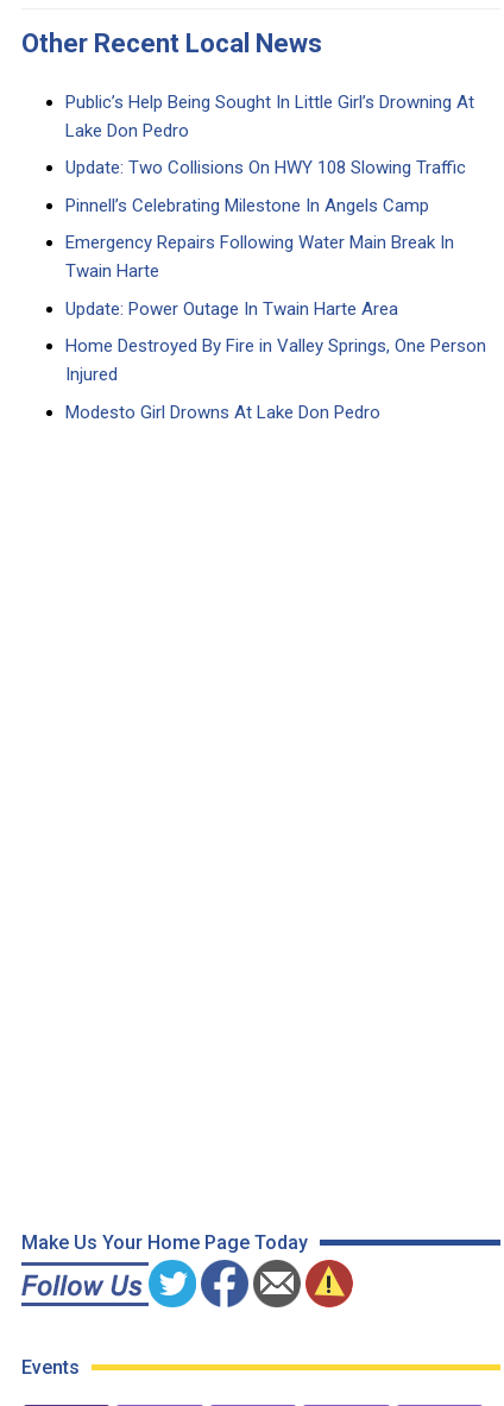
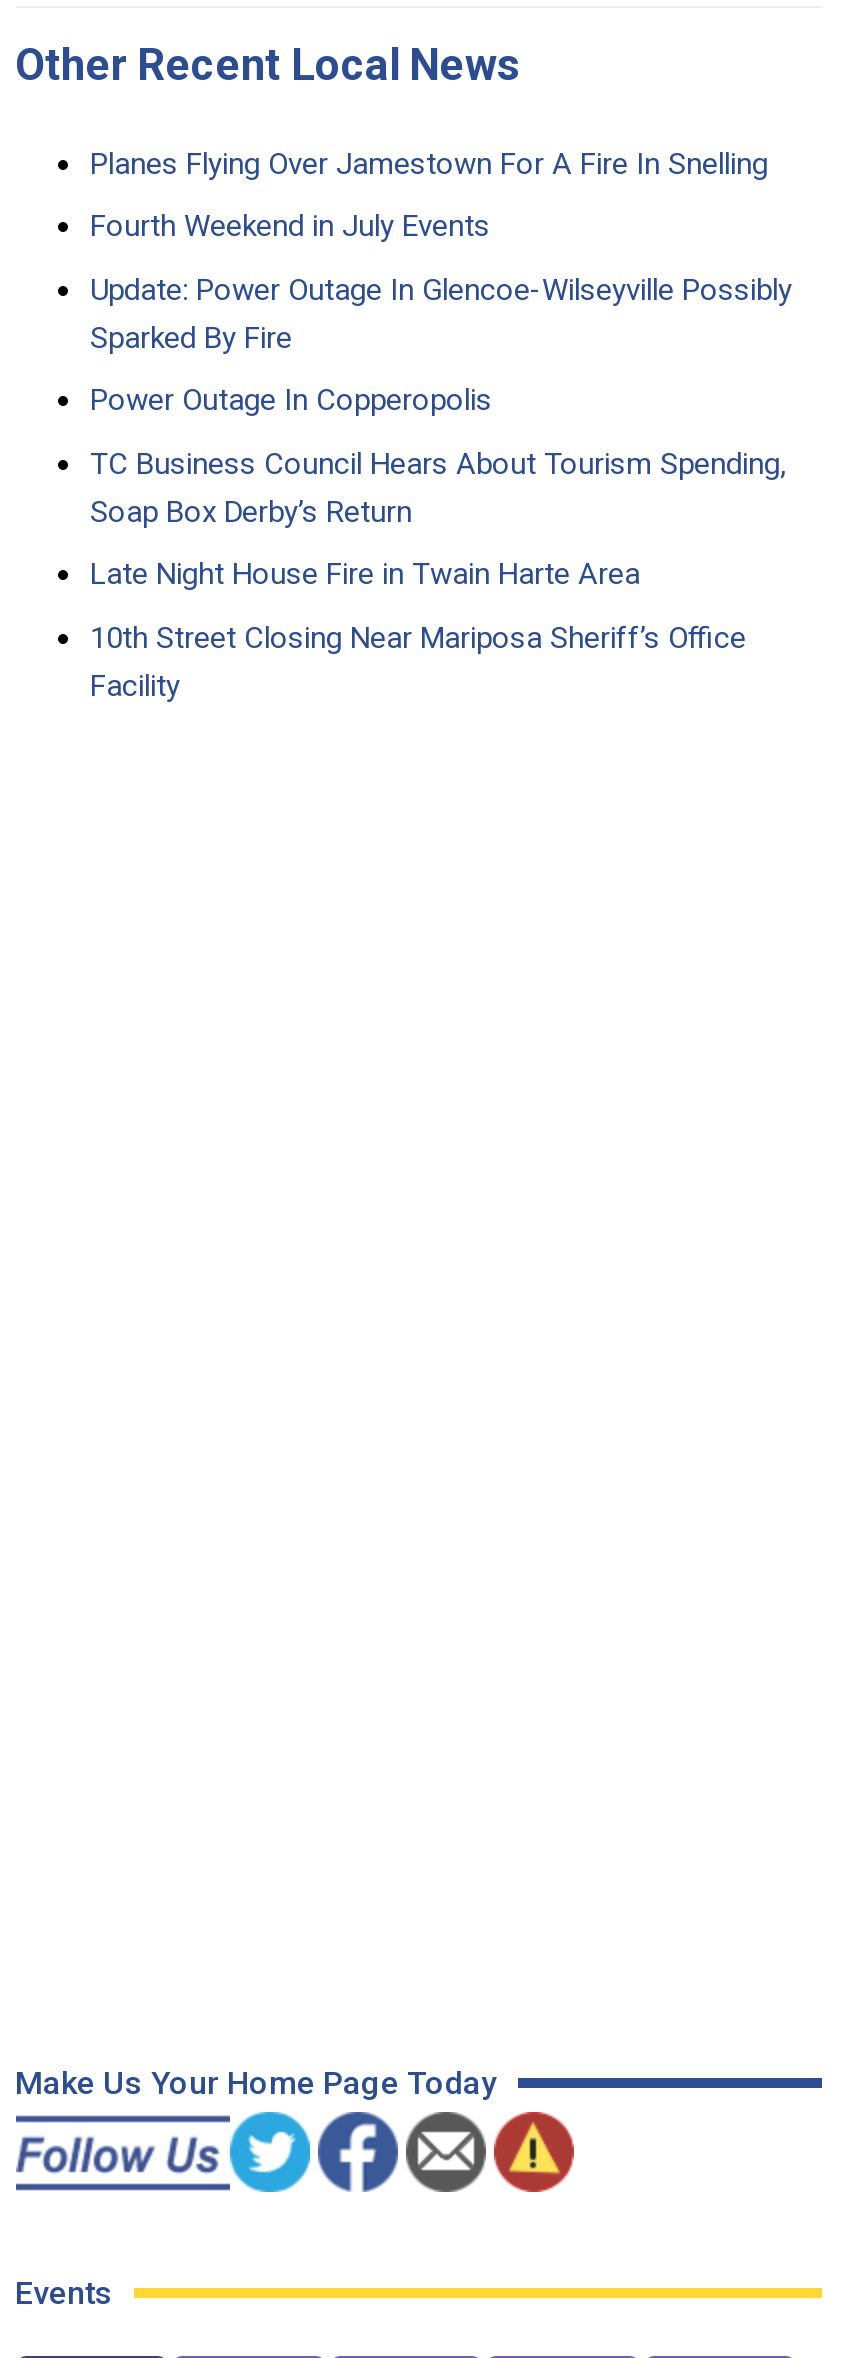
- Public’s Help Being Sought In Little Girl’s Drowning At
- Lake Don Pedro
+ Planes Flying Over Jamestown For A Fire In Snelling

- Update: Two Collisions On HWY 108 Slowing Traffic
+ Fourth Weekend in July Events

- Pinnell’s Celebrating Milestone In Angels Camp
+ Update: Power Outage In Glencoe-Wilseyville Possibly
+ Sparked By Fire

- Emergency Repairs Following Water Main Break In
- Twain Harte
+ Power Outage In Copperopolis

- Update: Power Outage In Twain Harte Area
+ TC Business Council Hears About Tourism Spending,
+ Soap Box Derby’s Return

- Home Destroyed By Fire in Valley Springs, One Person
- Injured
+ Late Night House Fire in Twain Harte Area

- Modesto Girl Drowns At Lake Don Pedro
+ 10th Street Closing Near Mariposa Sheriff’s Office
+ Facility
